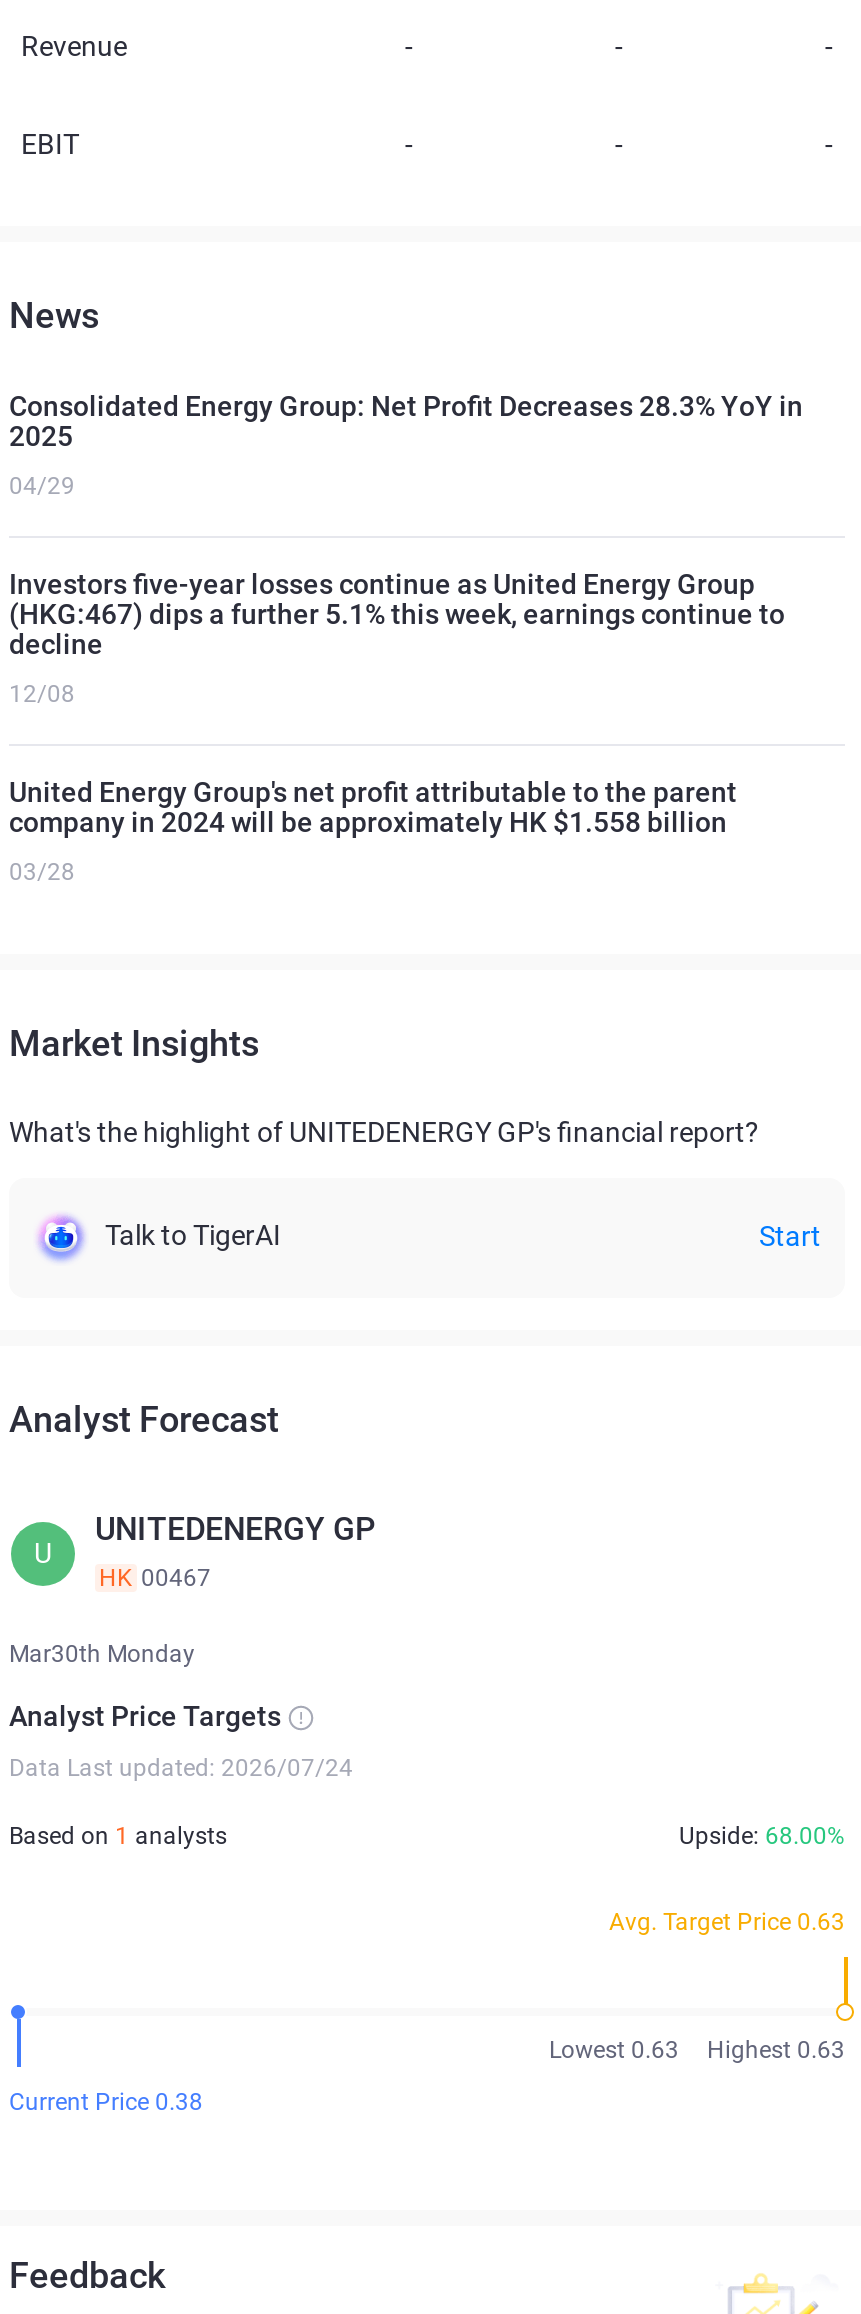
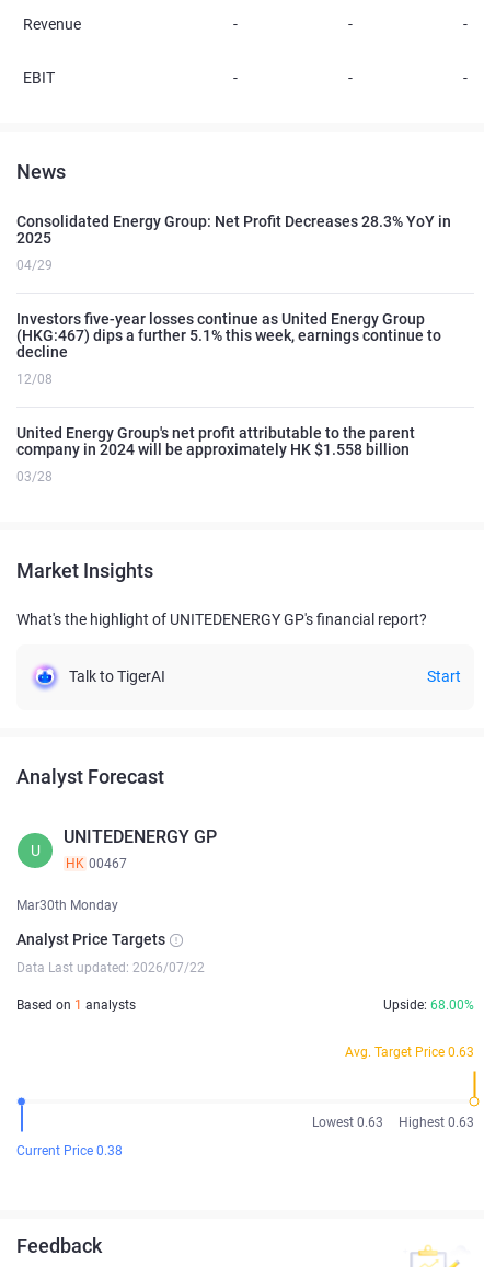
- Data Last updated: 2026/07/24
+ Data Last updated: 2026/07/22
